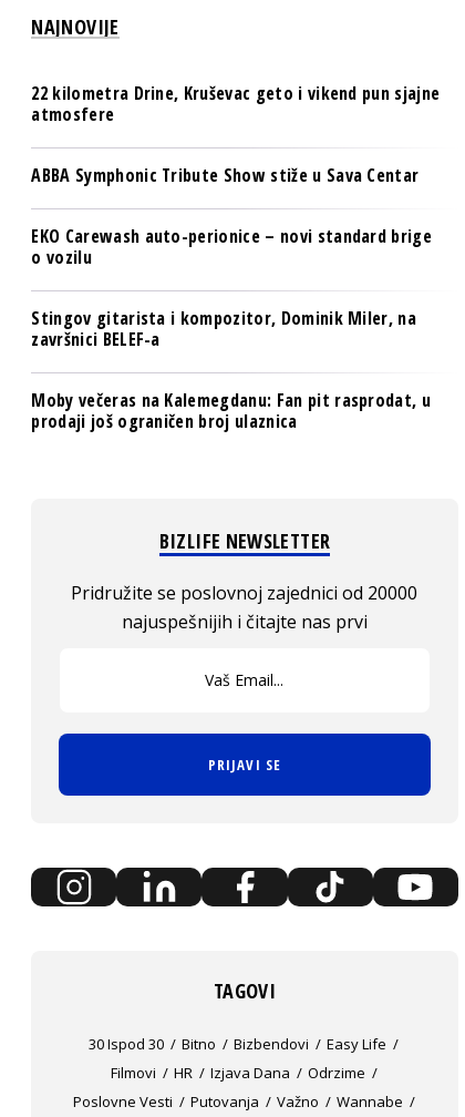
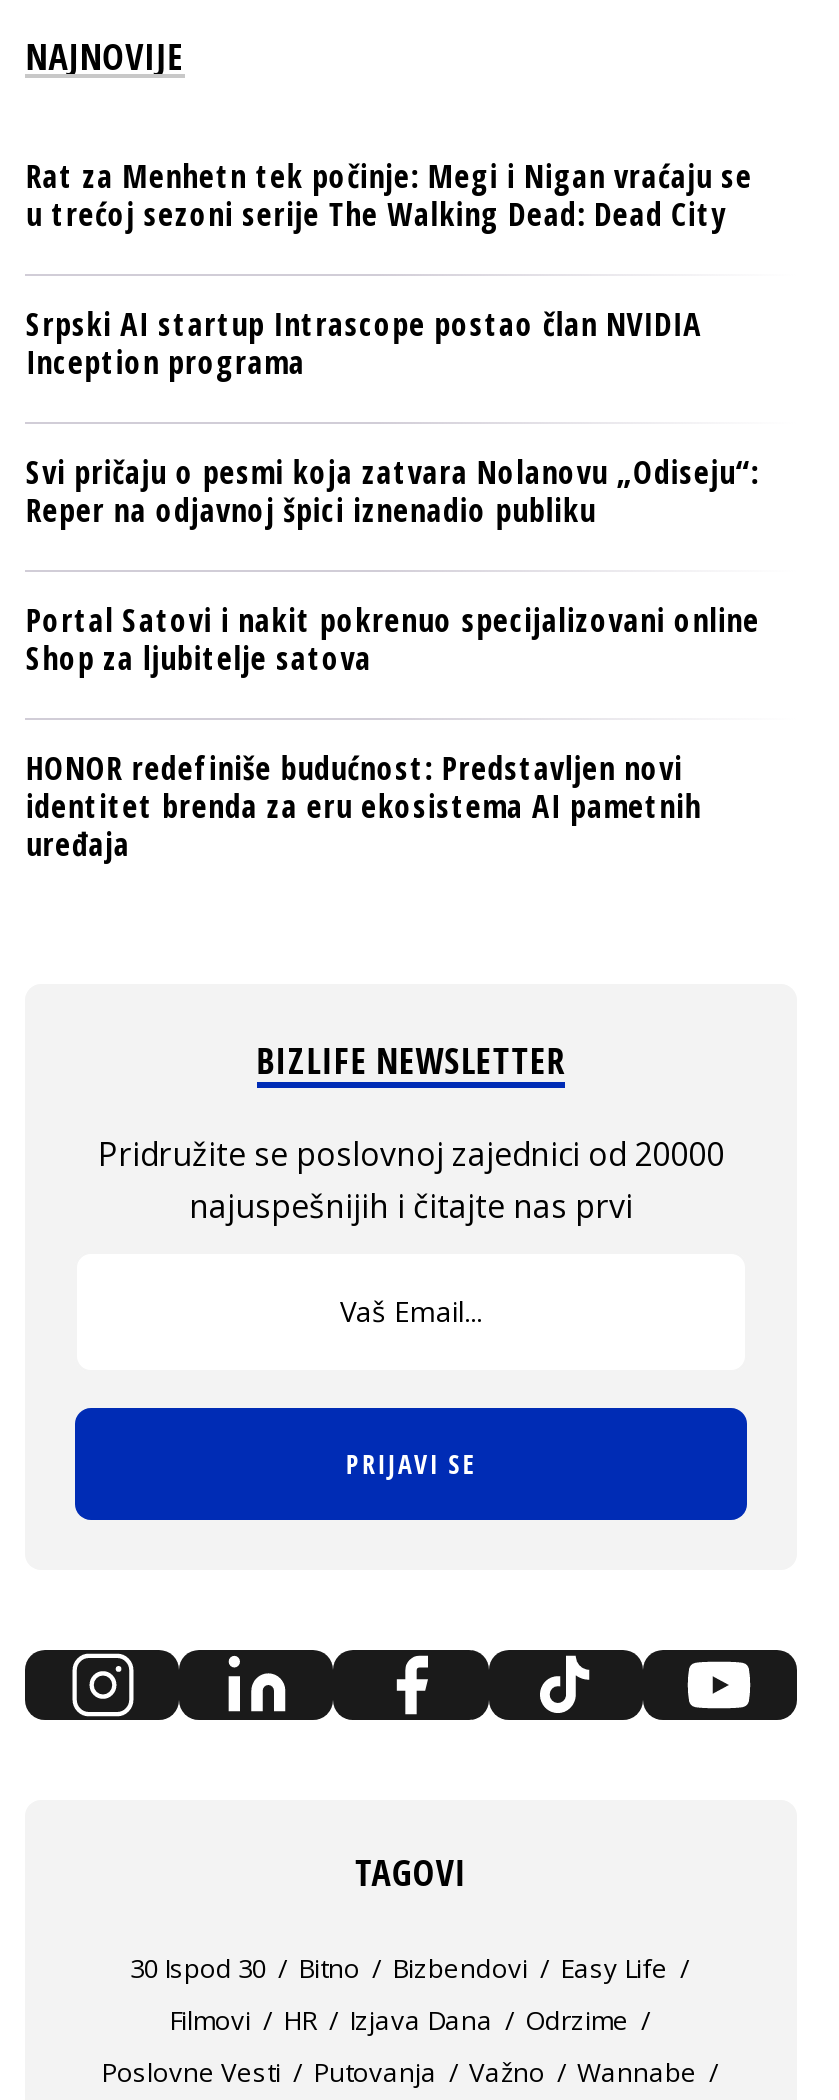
- 22 kilometra Drine, Kruševac geto i vikend pun sjajne
- atmosfere
+ Rat za Menhetn tek počinje: Megi i Nigan vraćaju se
+ u trećoj sezoni serije The Walking Dead: Dead City

- ABBA Symphonic Tribute Show stiže u Sava Centar
+ Srpski AI startup Intrascope postao član NVIDIA
+ Inception programa

- EKO Carewash auto-perionice – novi standard brige
- o vozilu
+ Svi pričaju o pesmi koja zatvara Nolanovu „Odiseju“:
+ Reper na odjavnoj špici iznenadio publiku

- Stingov gitarista i kompozitor, Dominik Miler, na
- završnici BELEF-a
+ Portal Satovi i nakit pokrenuo specijalizovani online
+ Shop za ljubitelje satova

- Moby večeras na Kalemegdanu: Fan pit rasprodat, u
- prodaji još ograničen broj ulaznica
+ HONOR redefiniše budućnost: Predstavljen novi
+ identitet brenda za eru ekosistema AI pametnih
+ uređaja
